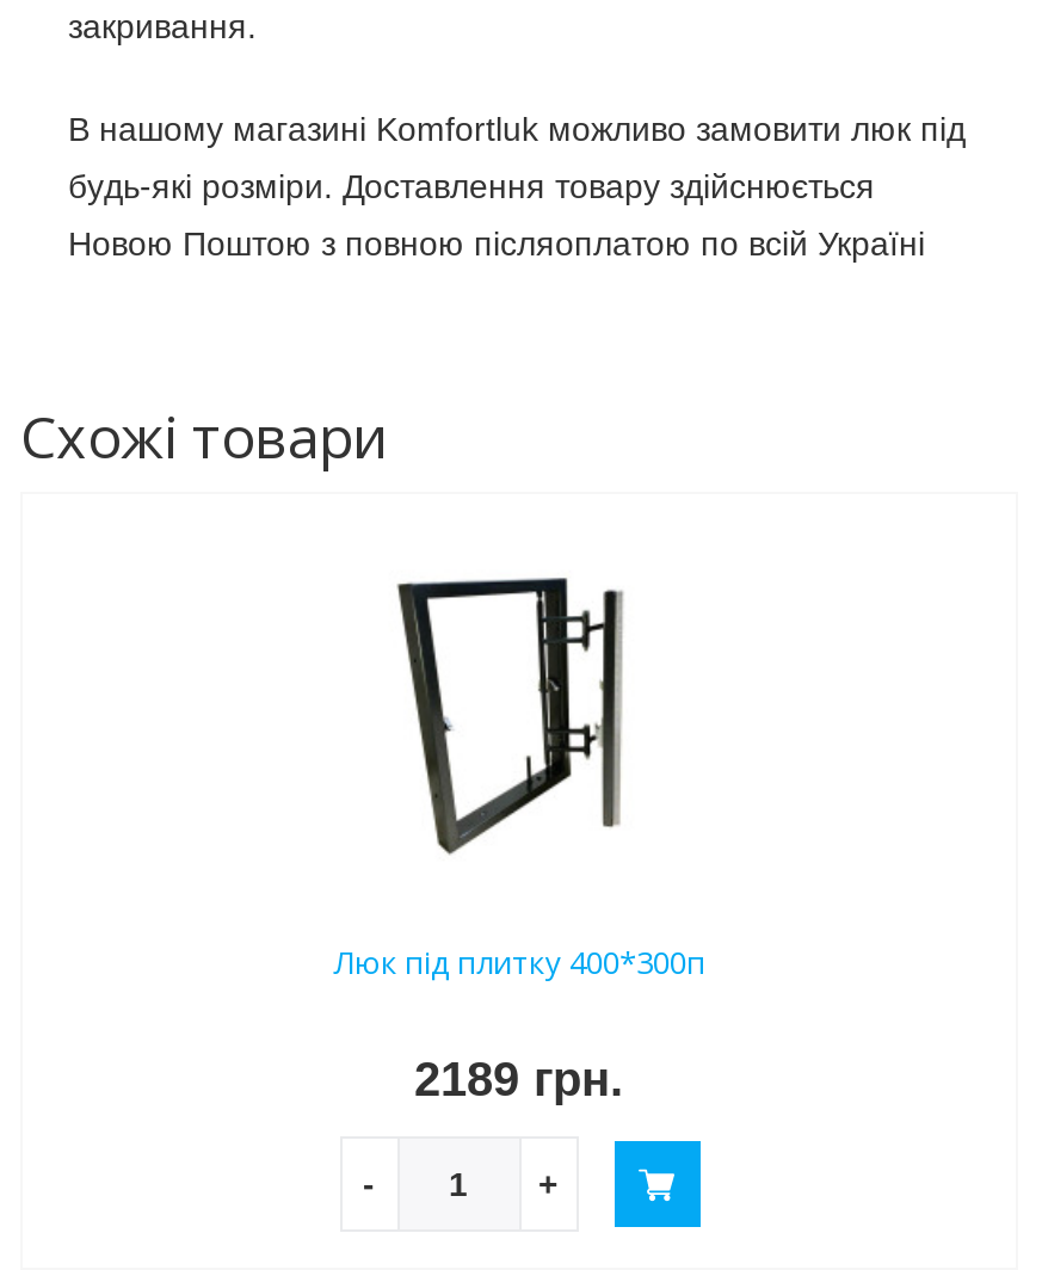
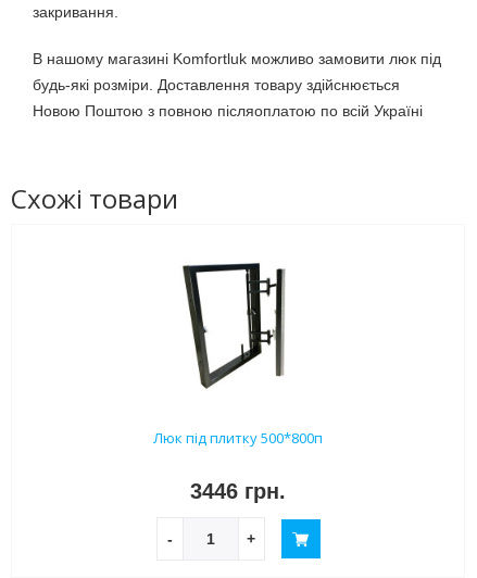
- Люк під плитку 400*300п
+ Люк під плитку 500*800п

- 2189 грн.
+ 3446 грн.
